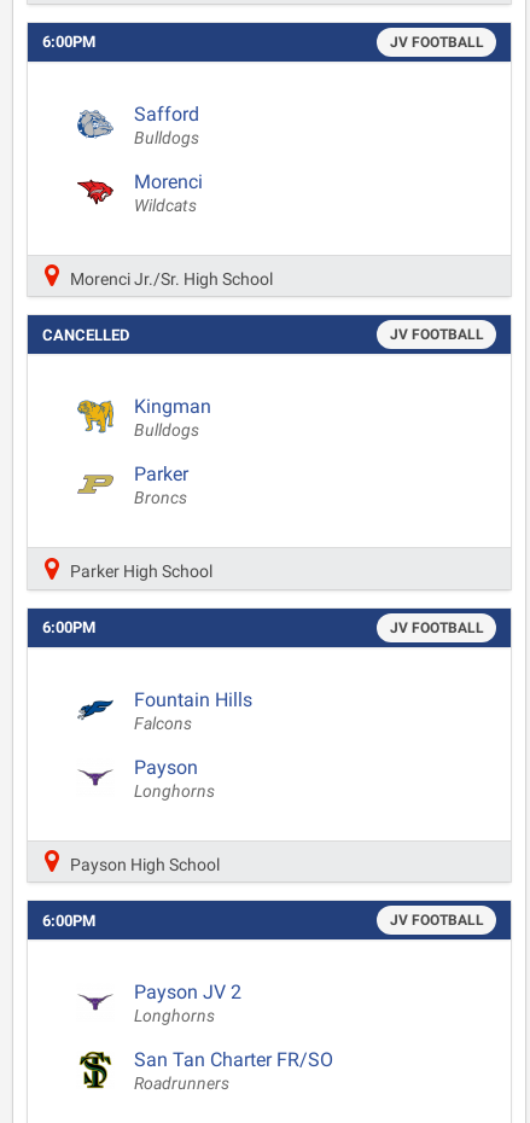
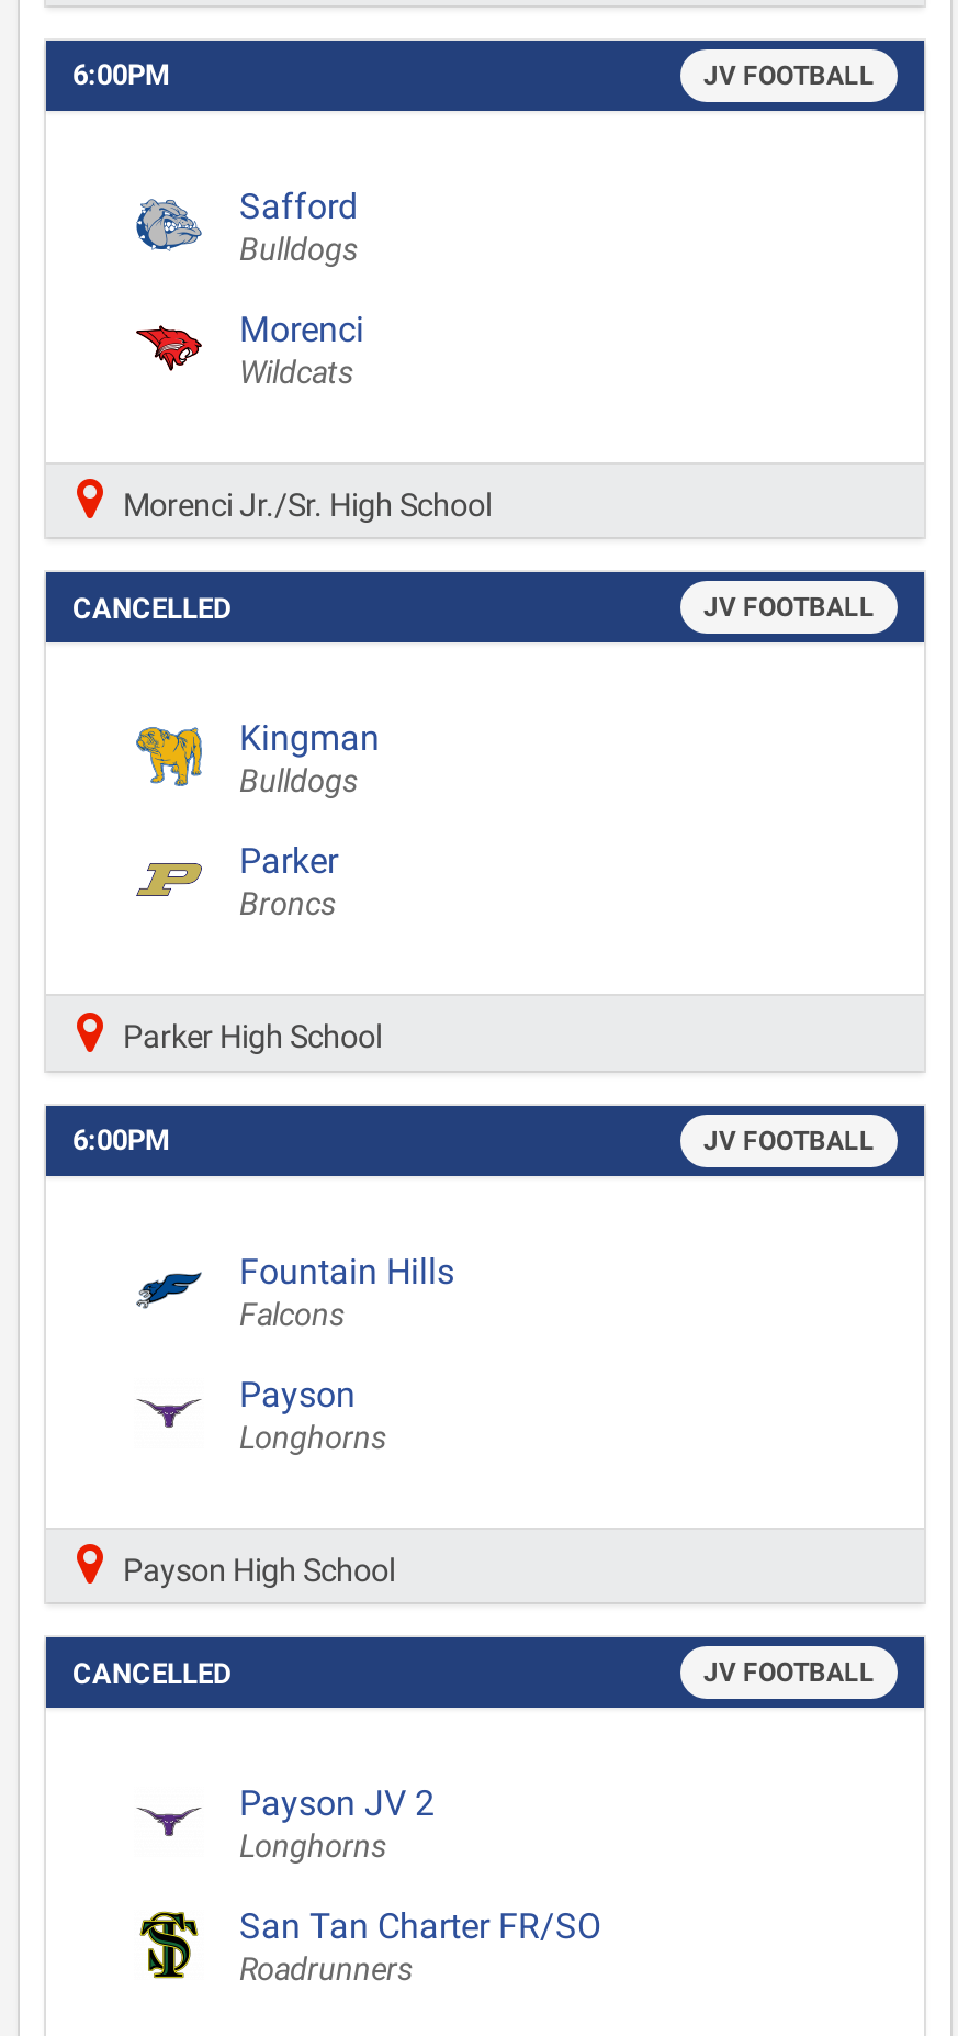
- 6:00PM
+ CANCELLED
